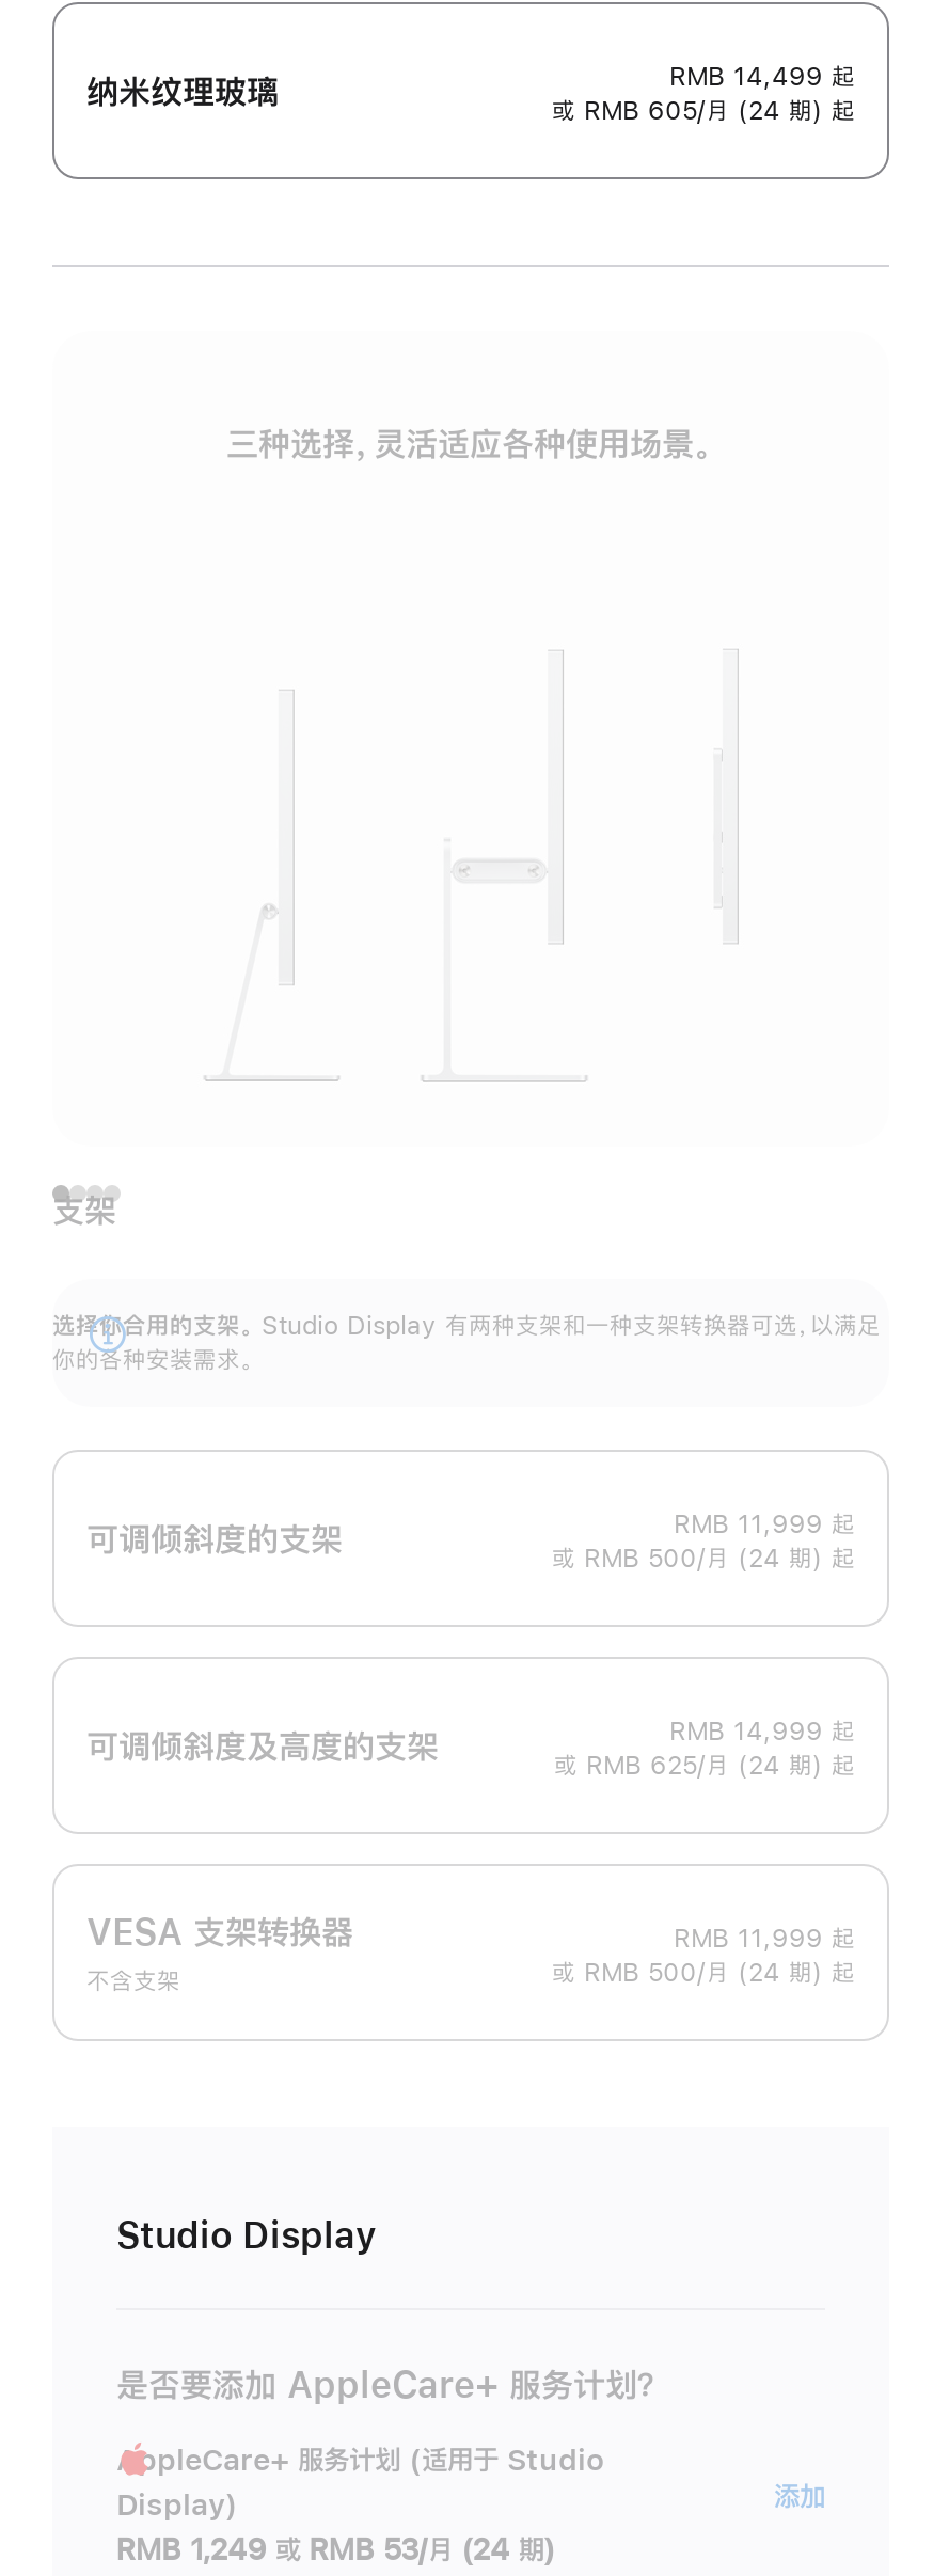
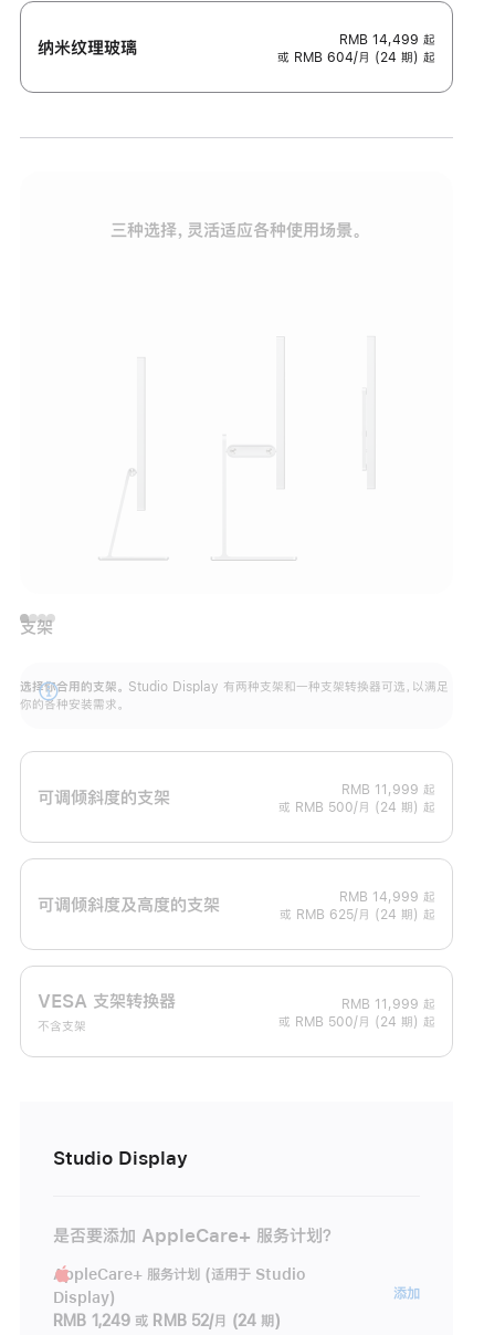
- 或 RMB 605/月 (24 期) 起
+ 或 RMB 604/月 (24 期) 起

- RMB 1,249 或 RMB 53/月 (24 期)
+ RMB 1,249 或 RMB 52/月 (24 期)
